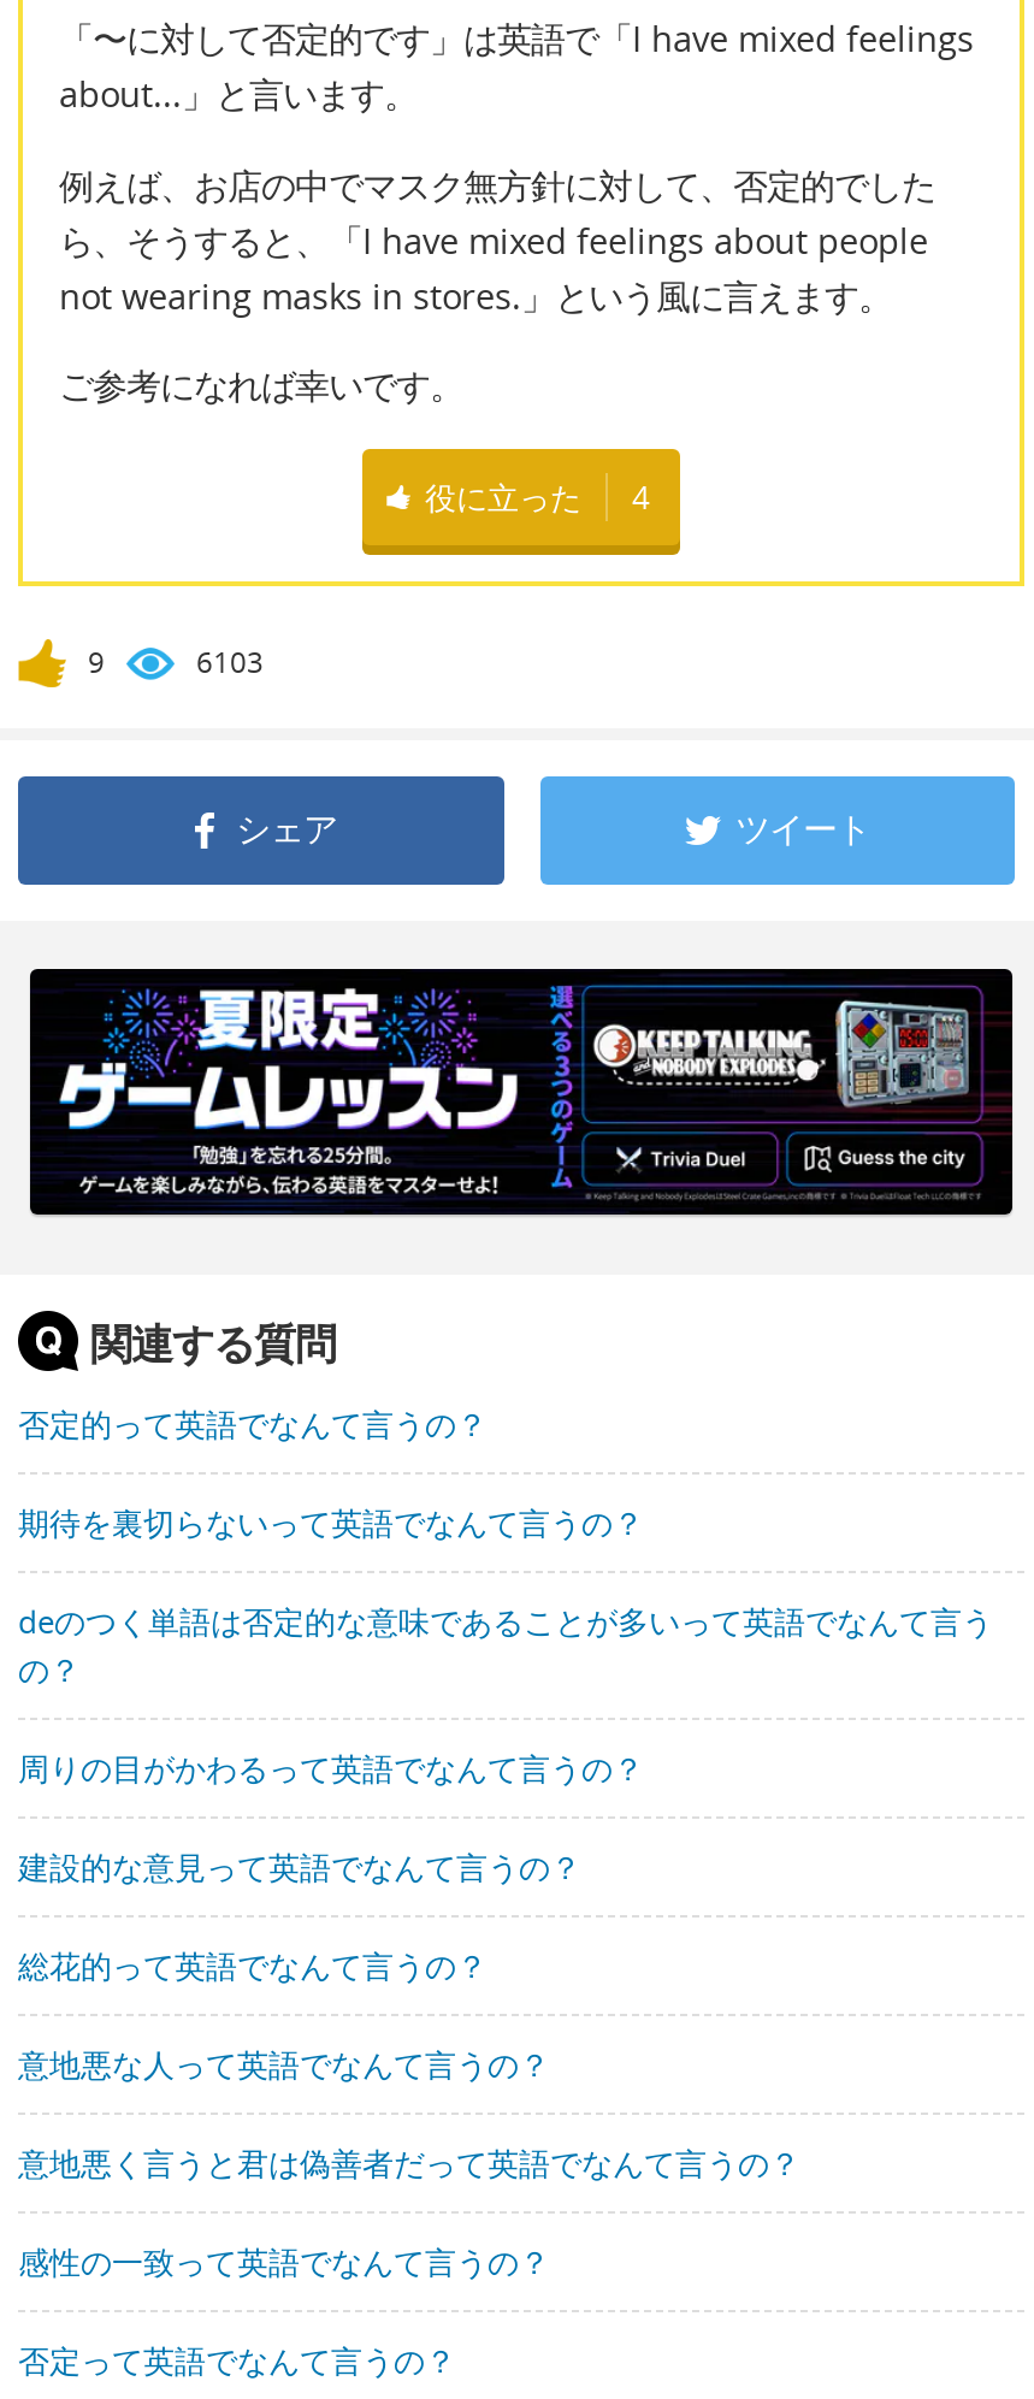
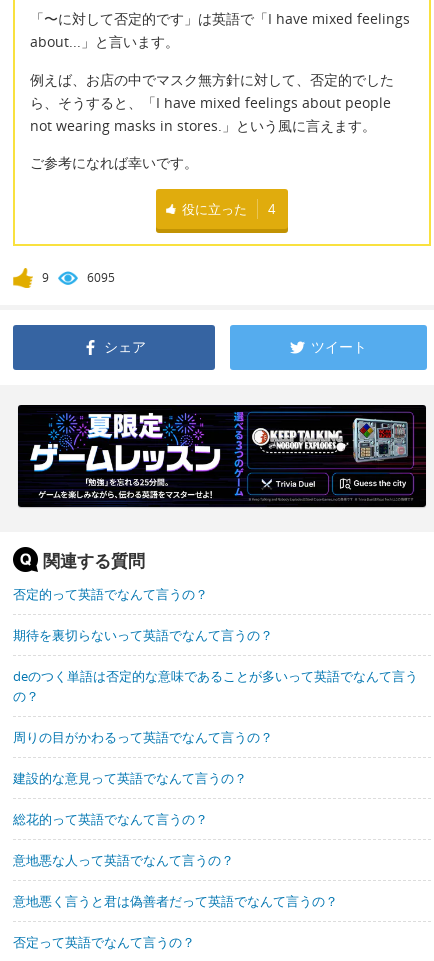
- 6103
+ 6095

- 感性の一致って英語でなんて言うの？
